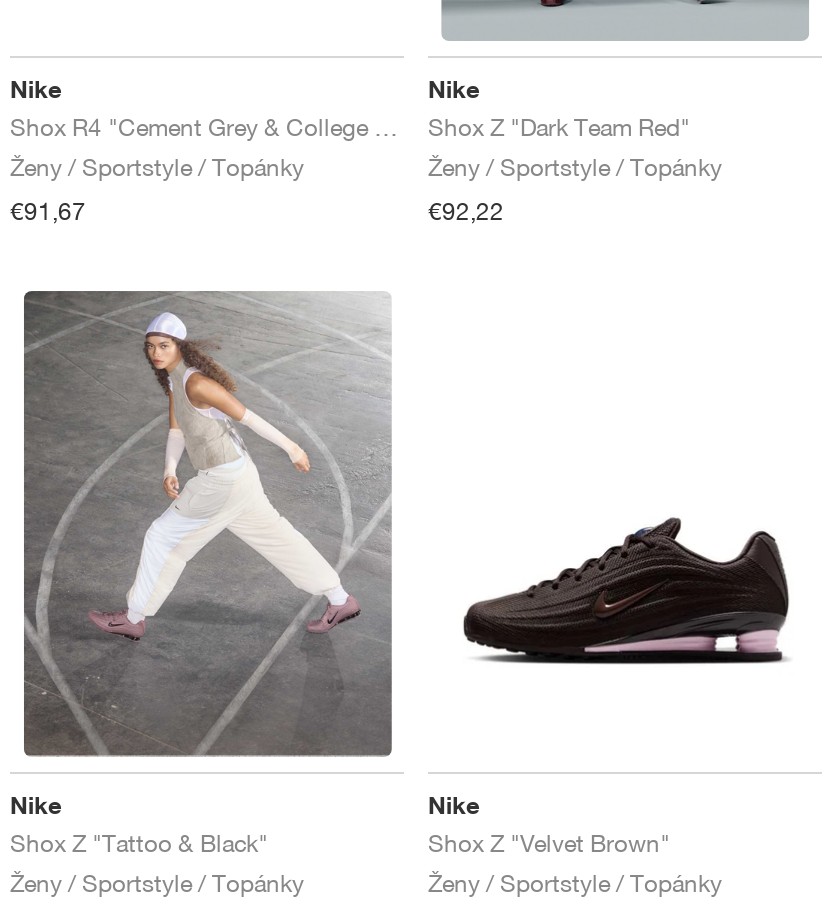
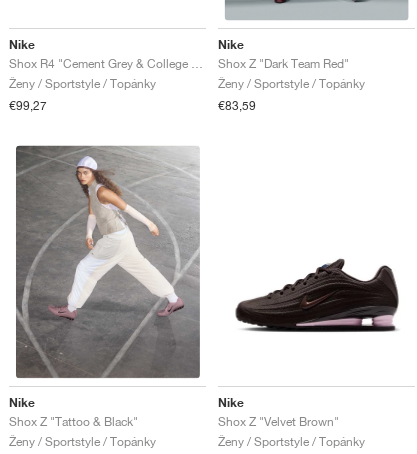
- €91,67
+ €99,27

- €92,22
+ €83,59
